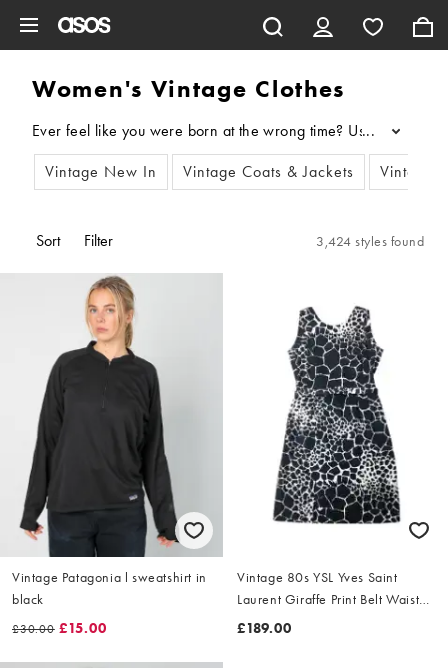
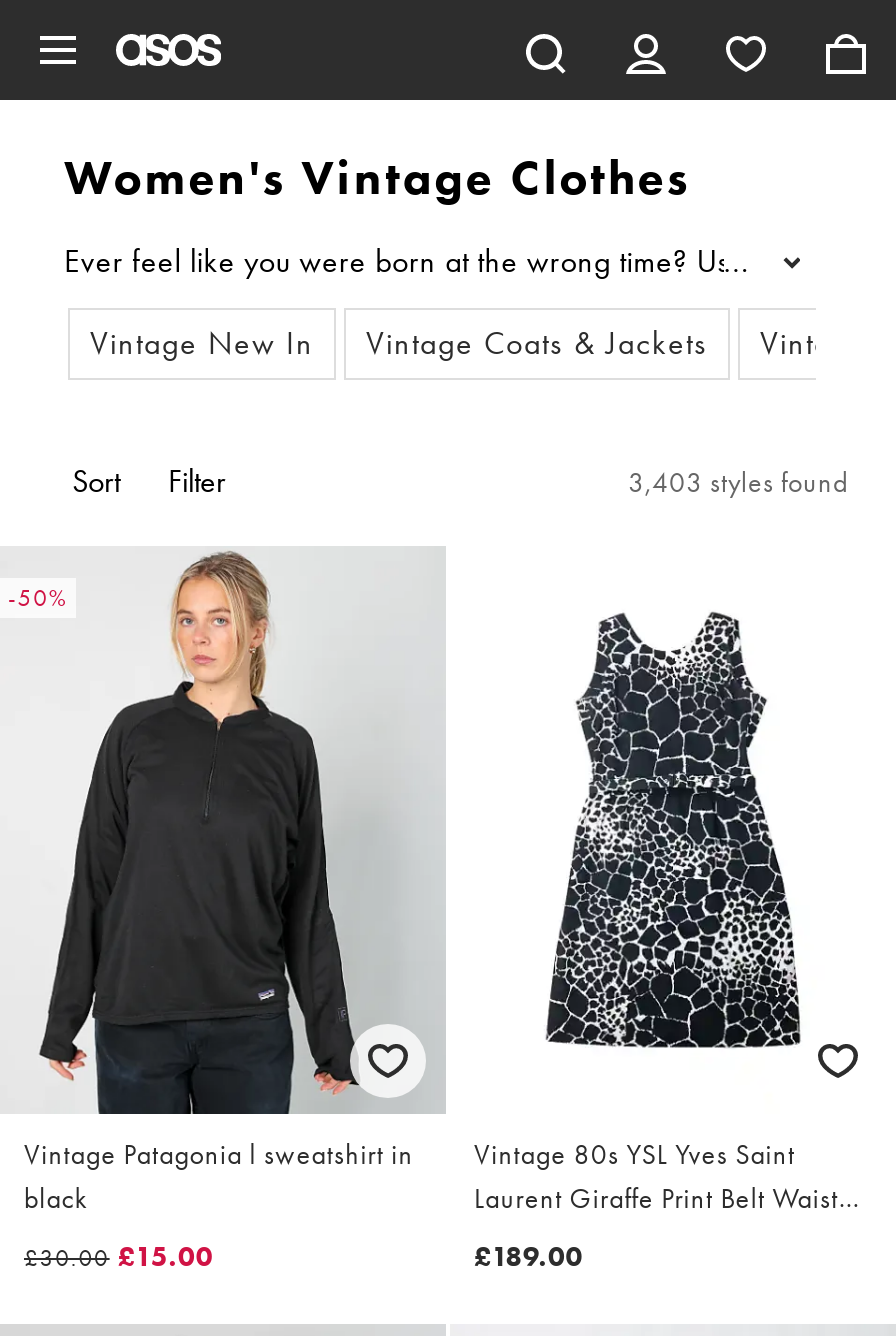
- 3,424 styles found
+ 3,403 styles found
+ -50%
